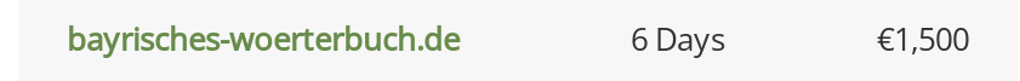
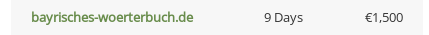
- 6 Days
+ 9 Days
